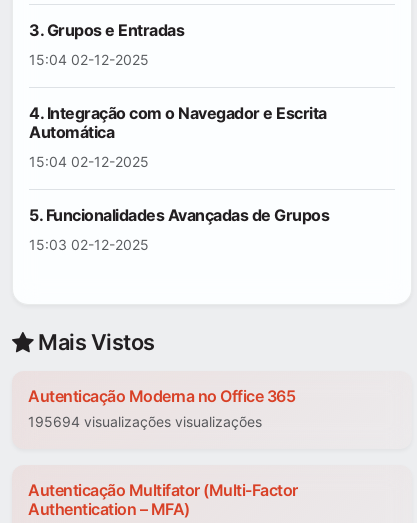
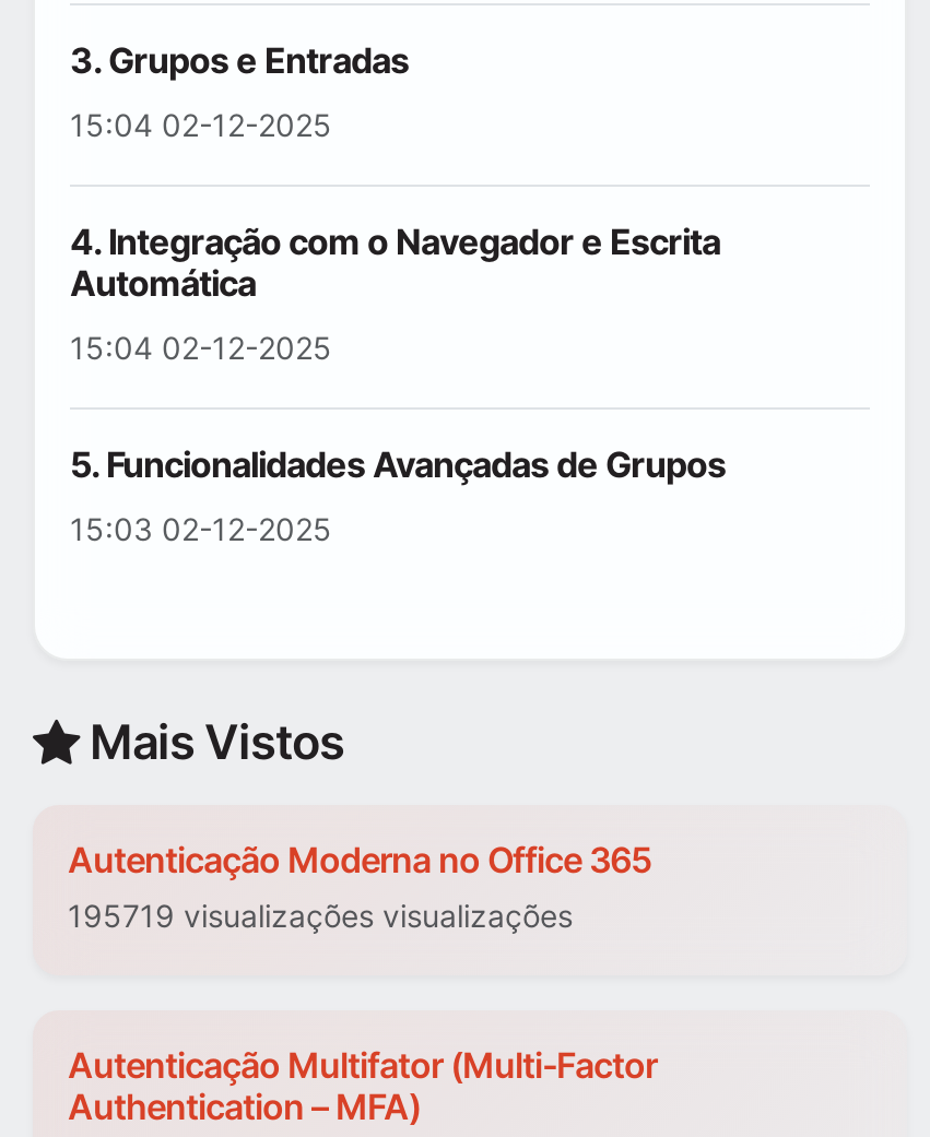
- 195694 visualizações visualizações
+ 195719 visualizações visualizações
